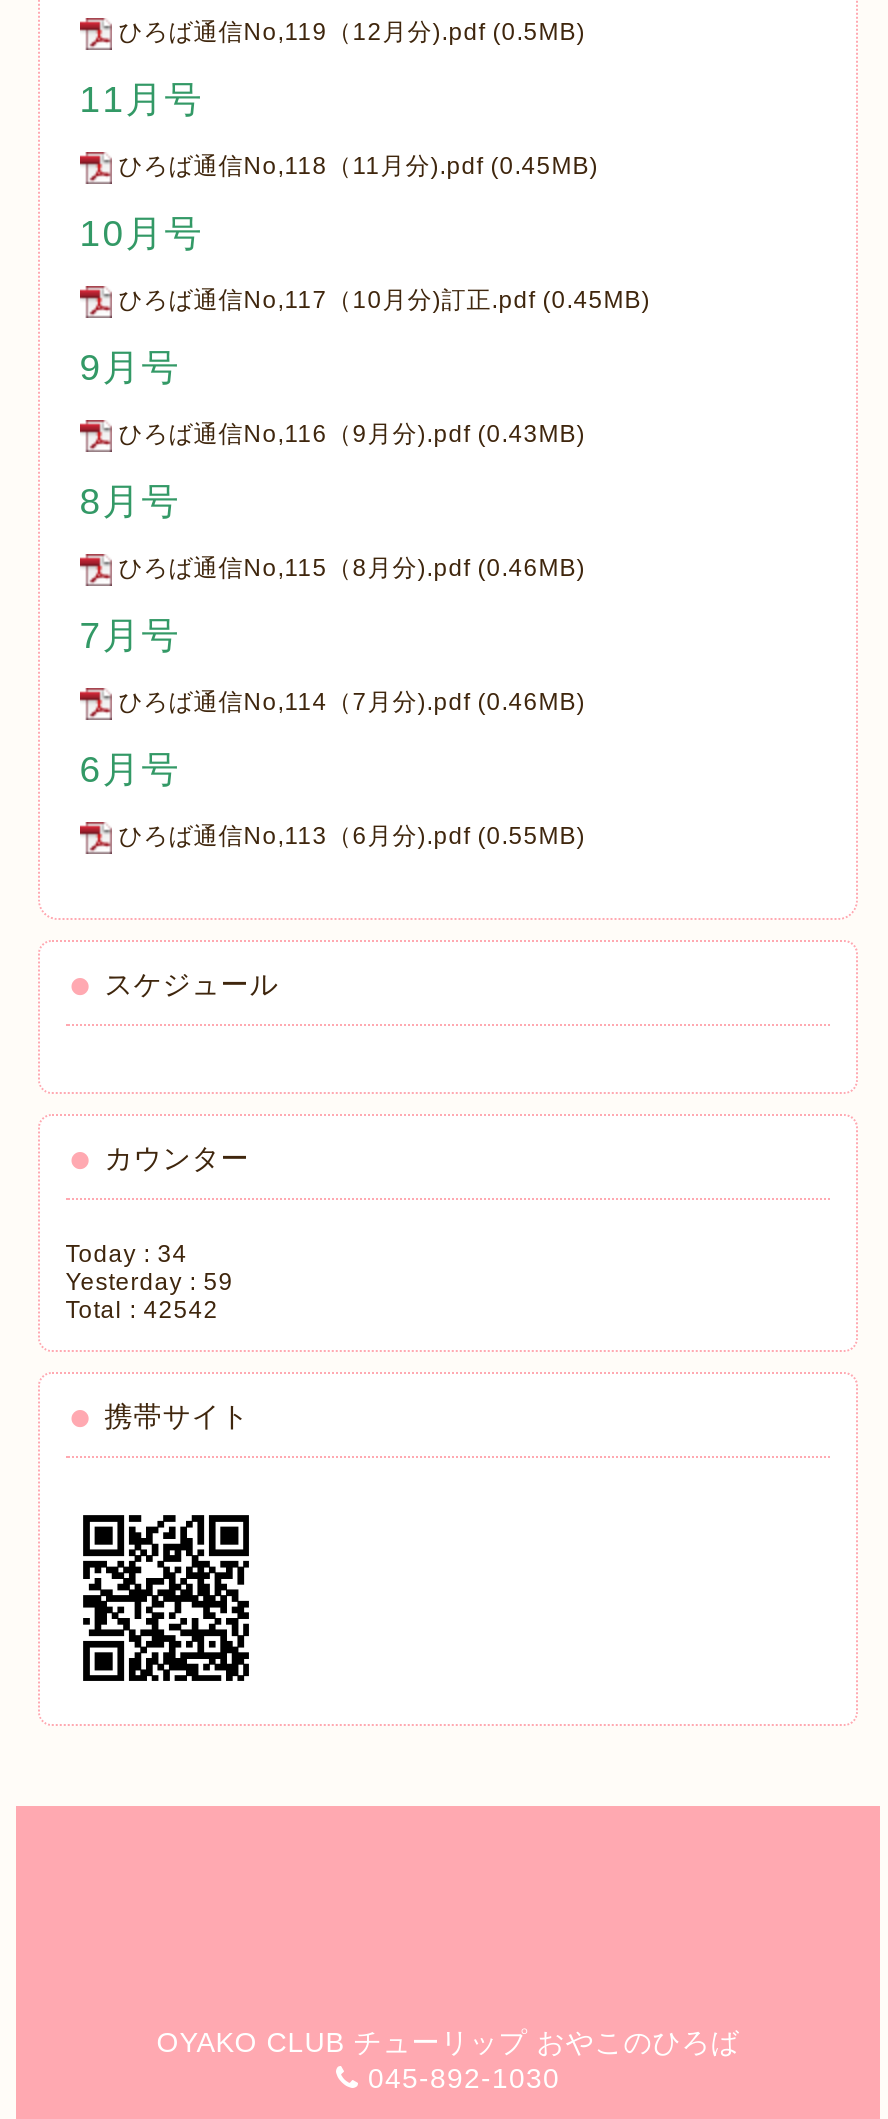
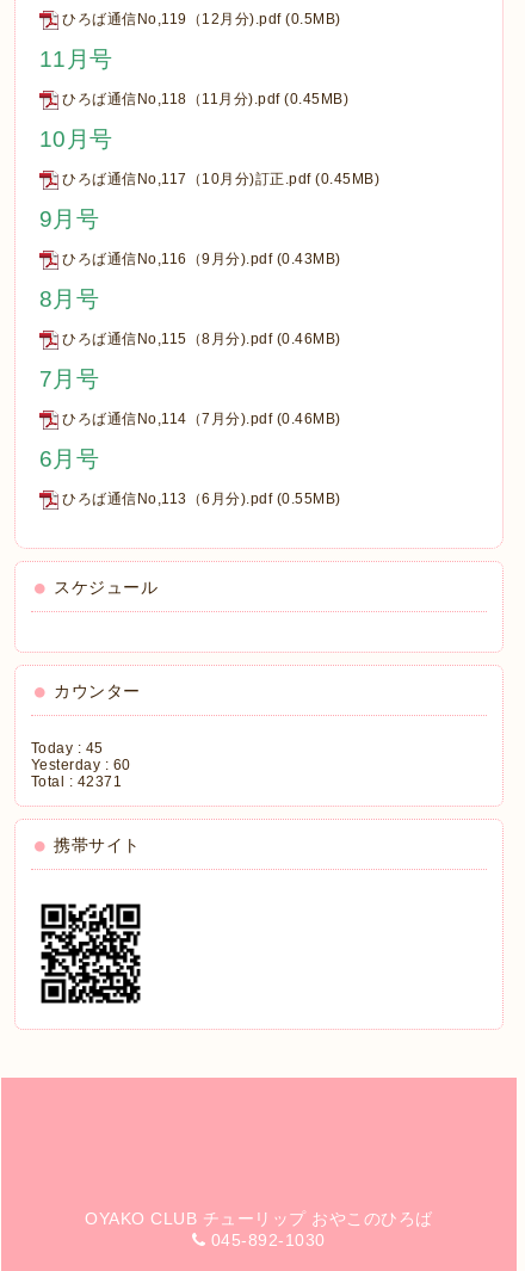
- Today : 34
+ Today : 45

- Yesterday : 59
+ Yesterday : 60

- Total : 42542
+ Total : 42371
